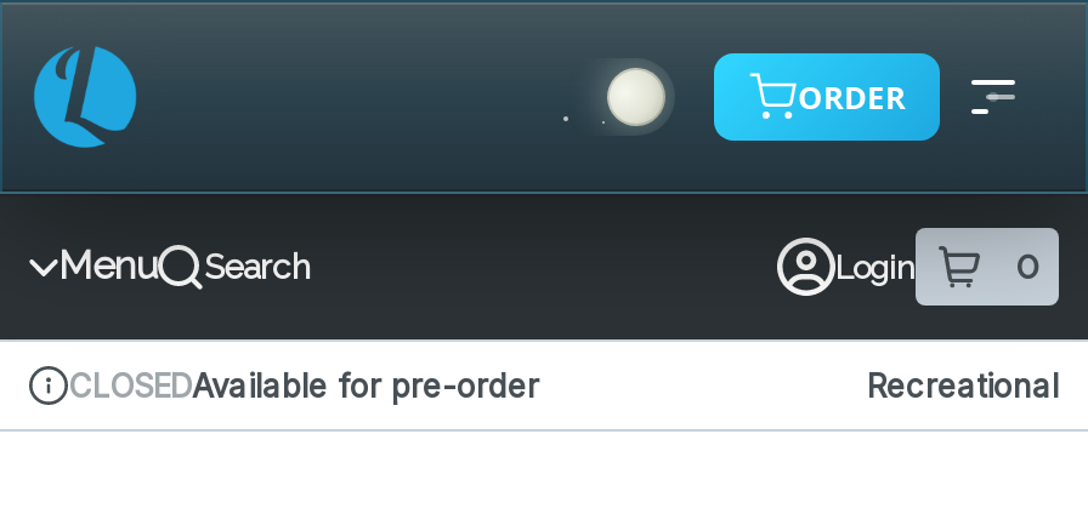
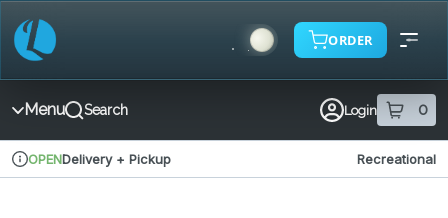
- CLOSEDAvailable for pre-order
+ OPENDelivery + Pickup
